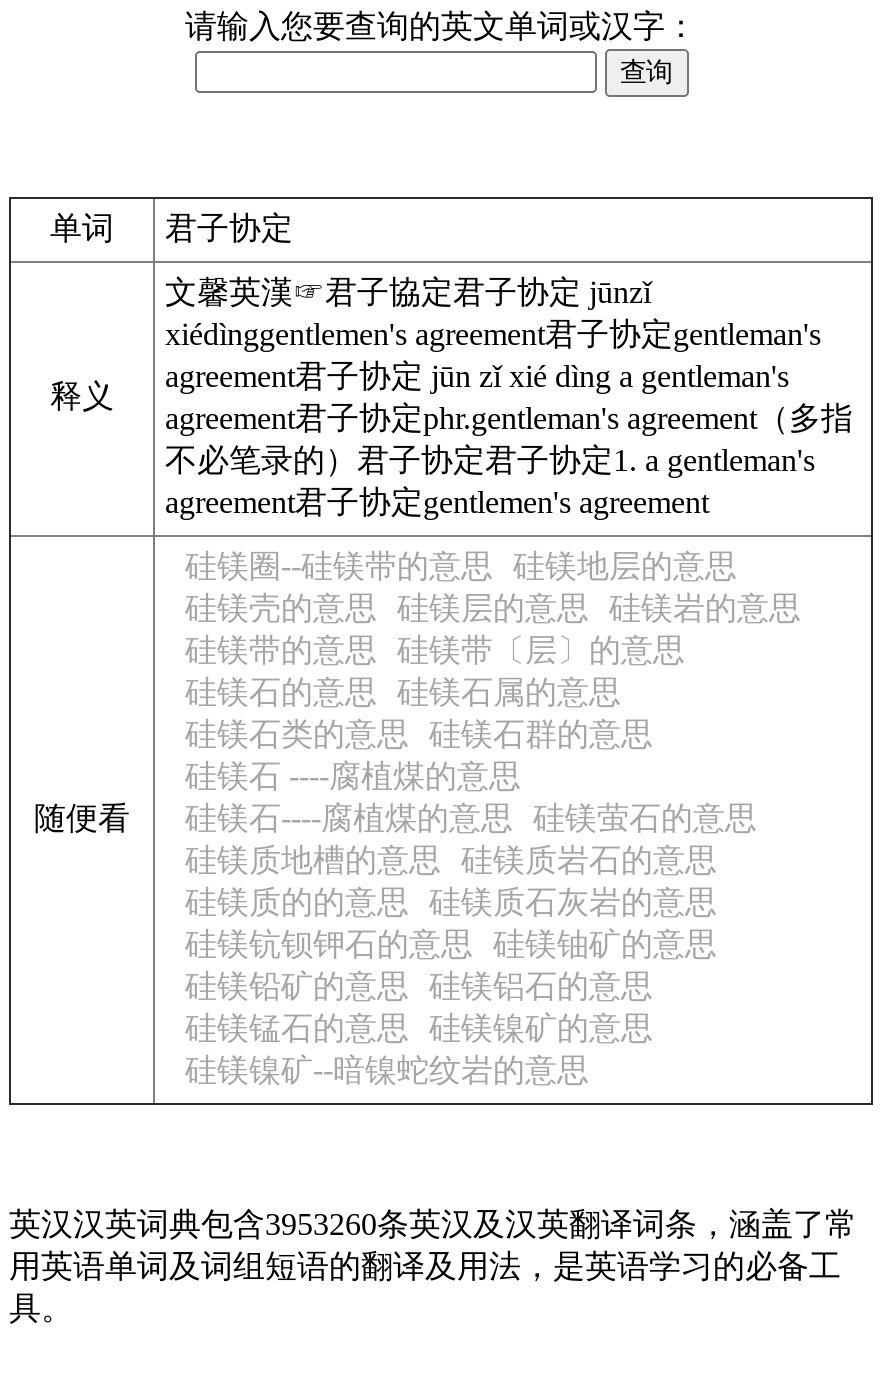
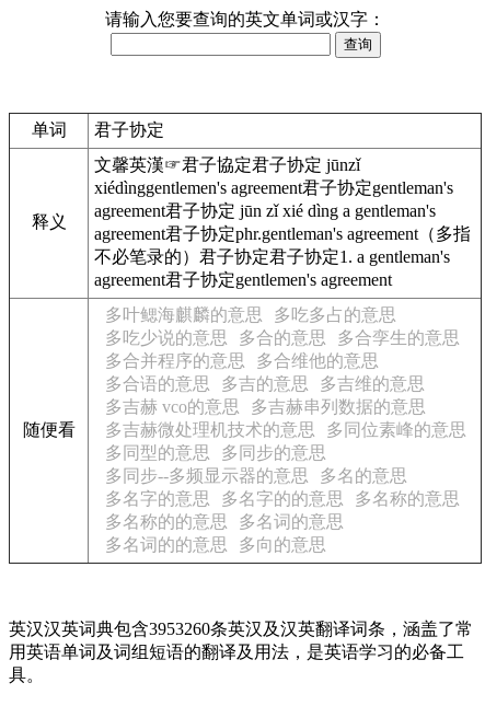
- 硅镁圈--硅镁带的意思 硅镁地层的意思
- 硅镁壳的意思 硅镁层的意思 硅镁岩的意思
- 硅镁带的意思 硅镁带〔层〕的意思
- 硅镁石的意思 硅镁石属的意思
- 硅镁石类的意思 硅镁石群的意思
- 硅镁石 ----腐植煤的意思
- 硅镁石----腐植煤的意思 硅镁萤石的意思
- 硅镁质地槽的意思 硅镁质岩石的意思
- 硅镁质的的意思 硅镁质石灰岩的意思
- 硅镁钪钡钾石的意思 硅镁铀矿的意思
- 硅镁铅矿的意思 硅镁铝石的意思
- 硅镁锰石的意思 硅镁镍矿的意思
- 硅镁镍矿--暗镍蛇纹岩的意思
+ 多叶鳃海麒麟的意思 多吃多占的意思
+ 多吃少说的意思 多合的意思 多合孪生的意思
+ 多合并程序的意思 多合维他的意思
+ 多合语的意思 多吉的意思 多吉维的意思
+ 多吉赫 vco的意思 多吉赫串列数据的意思
+ 多吉赫微处理机技术的意思 多同位素峰的意思
+ 多同型的意思 多同步的意思
+ 多同步--多频显示器的意思 多名的意思
+ 多名字的意思 多名字的的意思 多名称的意思
+ 多名称的的意思 多名词的意思
+ 多名词的的意思 多向的意思
